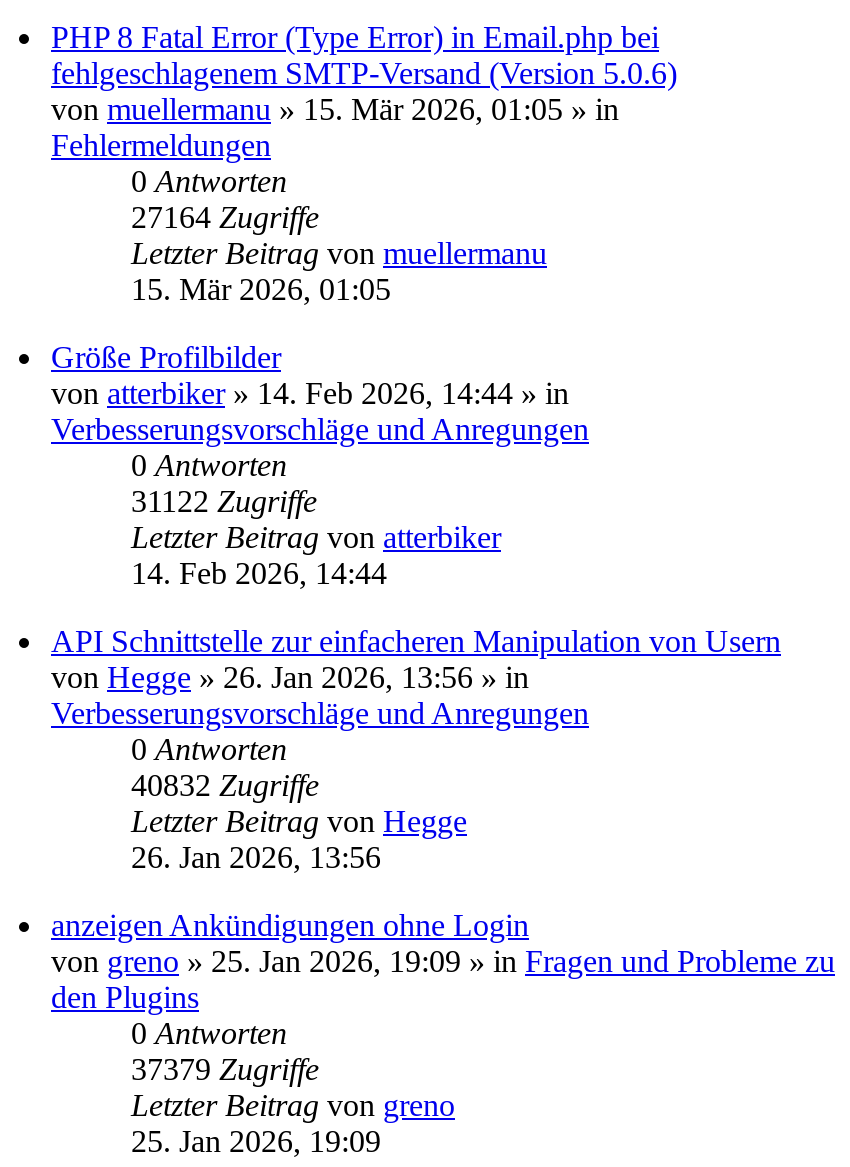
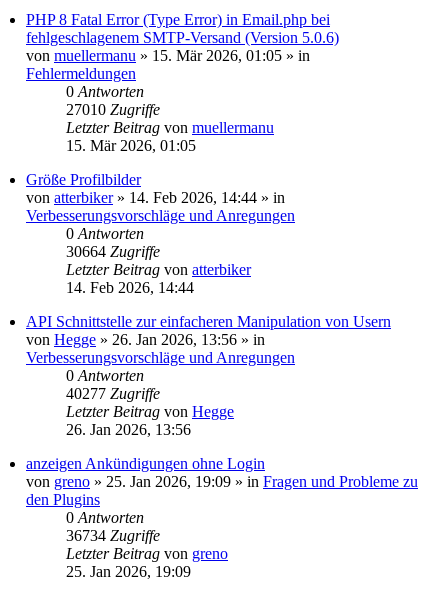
- 27164 Zugriffe
+ 27010 Zugriffe

- 31122 Zugriffe
+ 30664 Zugriffe

- 40832 Zugriffe
+ 40277 Zugriffe

- 37379 Zugriffe
+ 36734 Zugriffe
